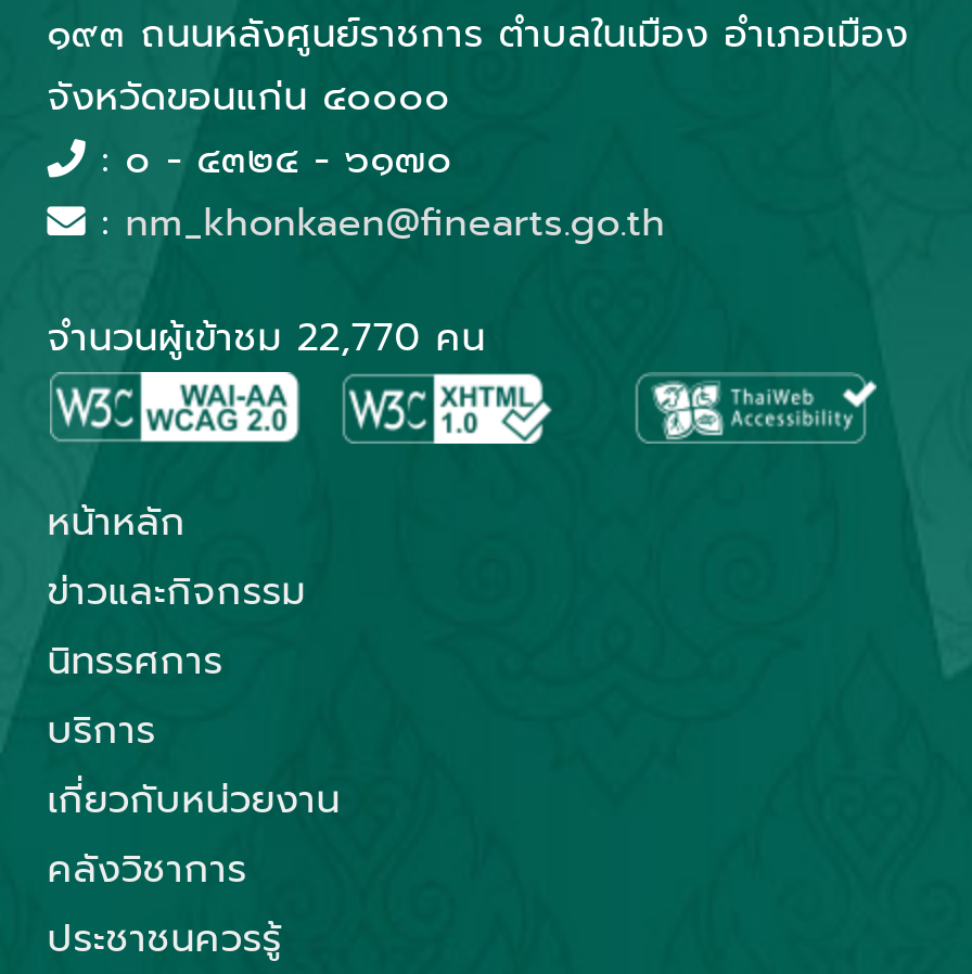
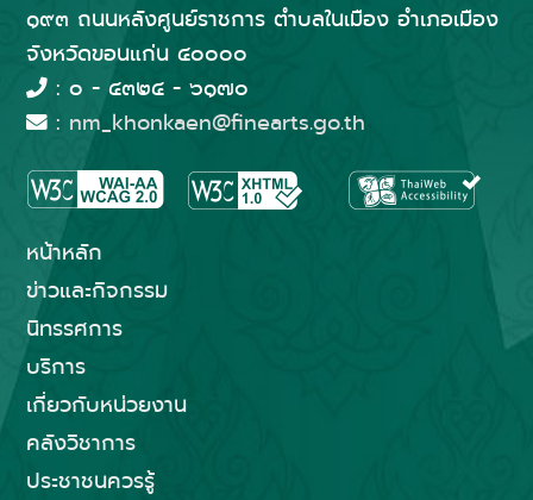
- จำนวนผู้เข้าชม 22,770 คน
